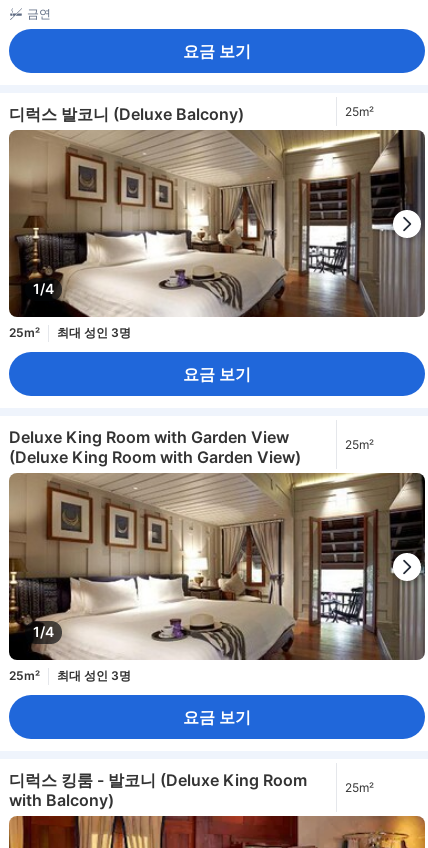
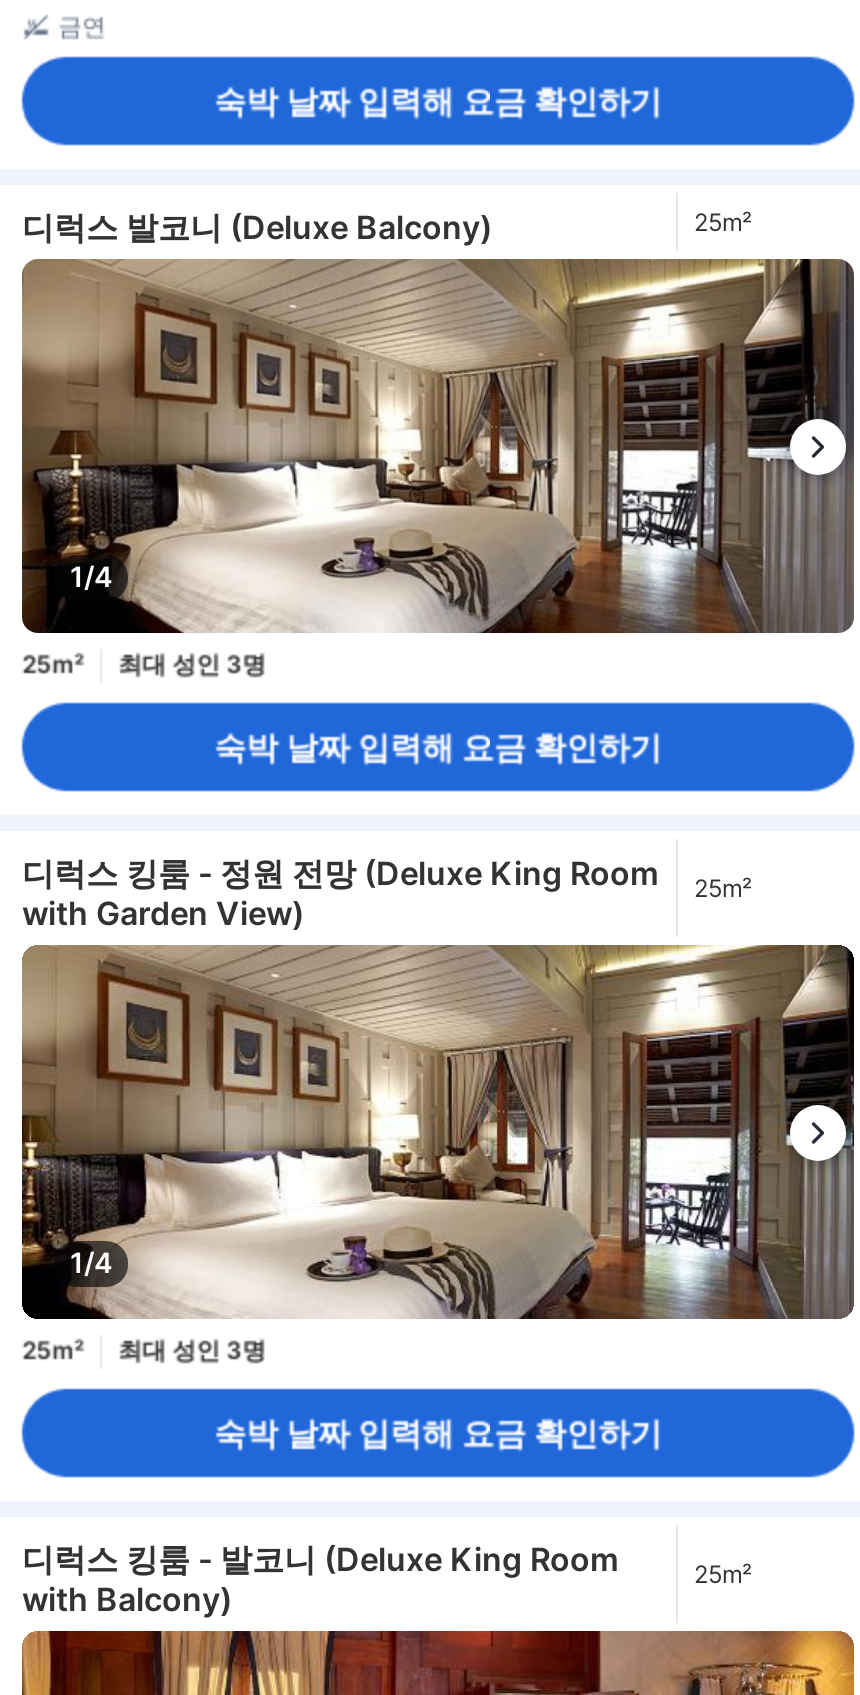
- 요금 보기
+ 숙박 날짜 입력해 요금 확인하기

- 요금 보기
+ 숙박 날짜 입력해 요금 확인하기

- Deluxe King Room with Garden View
- (Deluxe King Room with Garden View)
+ 디럭스 킹룸 - 정원 전망 (Deluxe King Room
+ with Garden View)

- 요금 보기
+ 숙박 날짜 입력해 요금 확인하기
